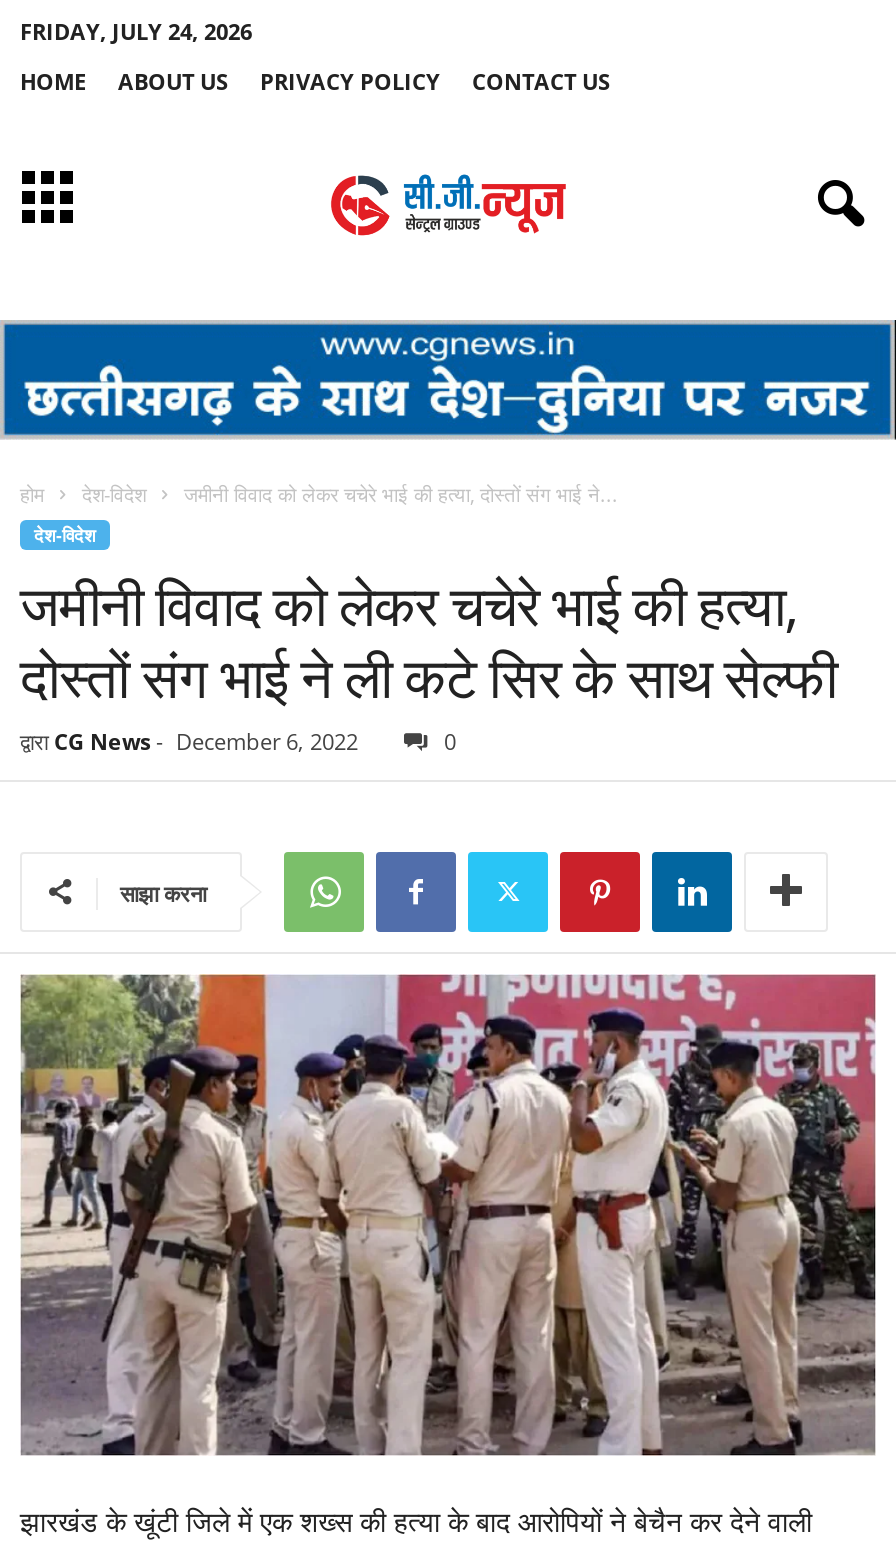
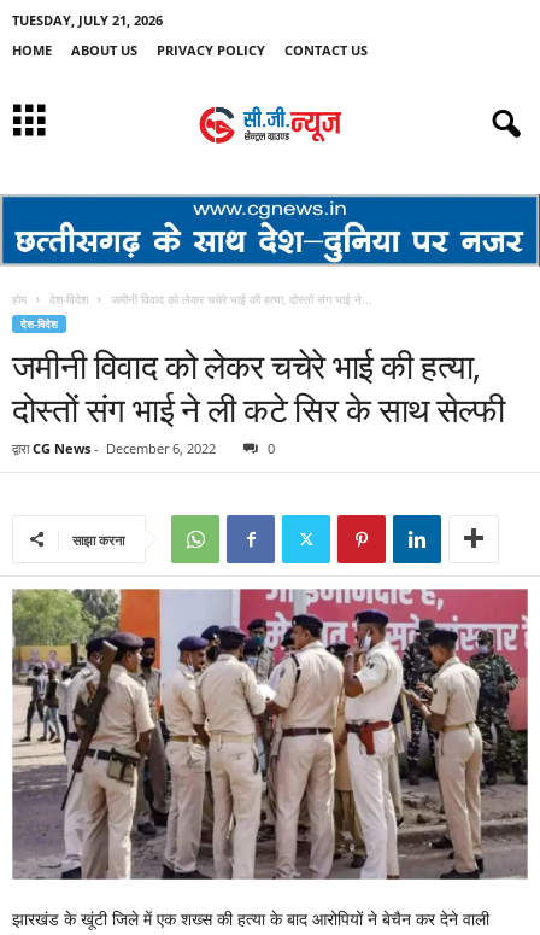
- FRIDAY, JULY 24, 2026
+ TUESDAY, JULY 21, 2026
